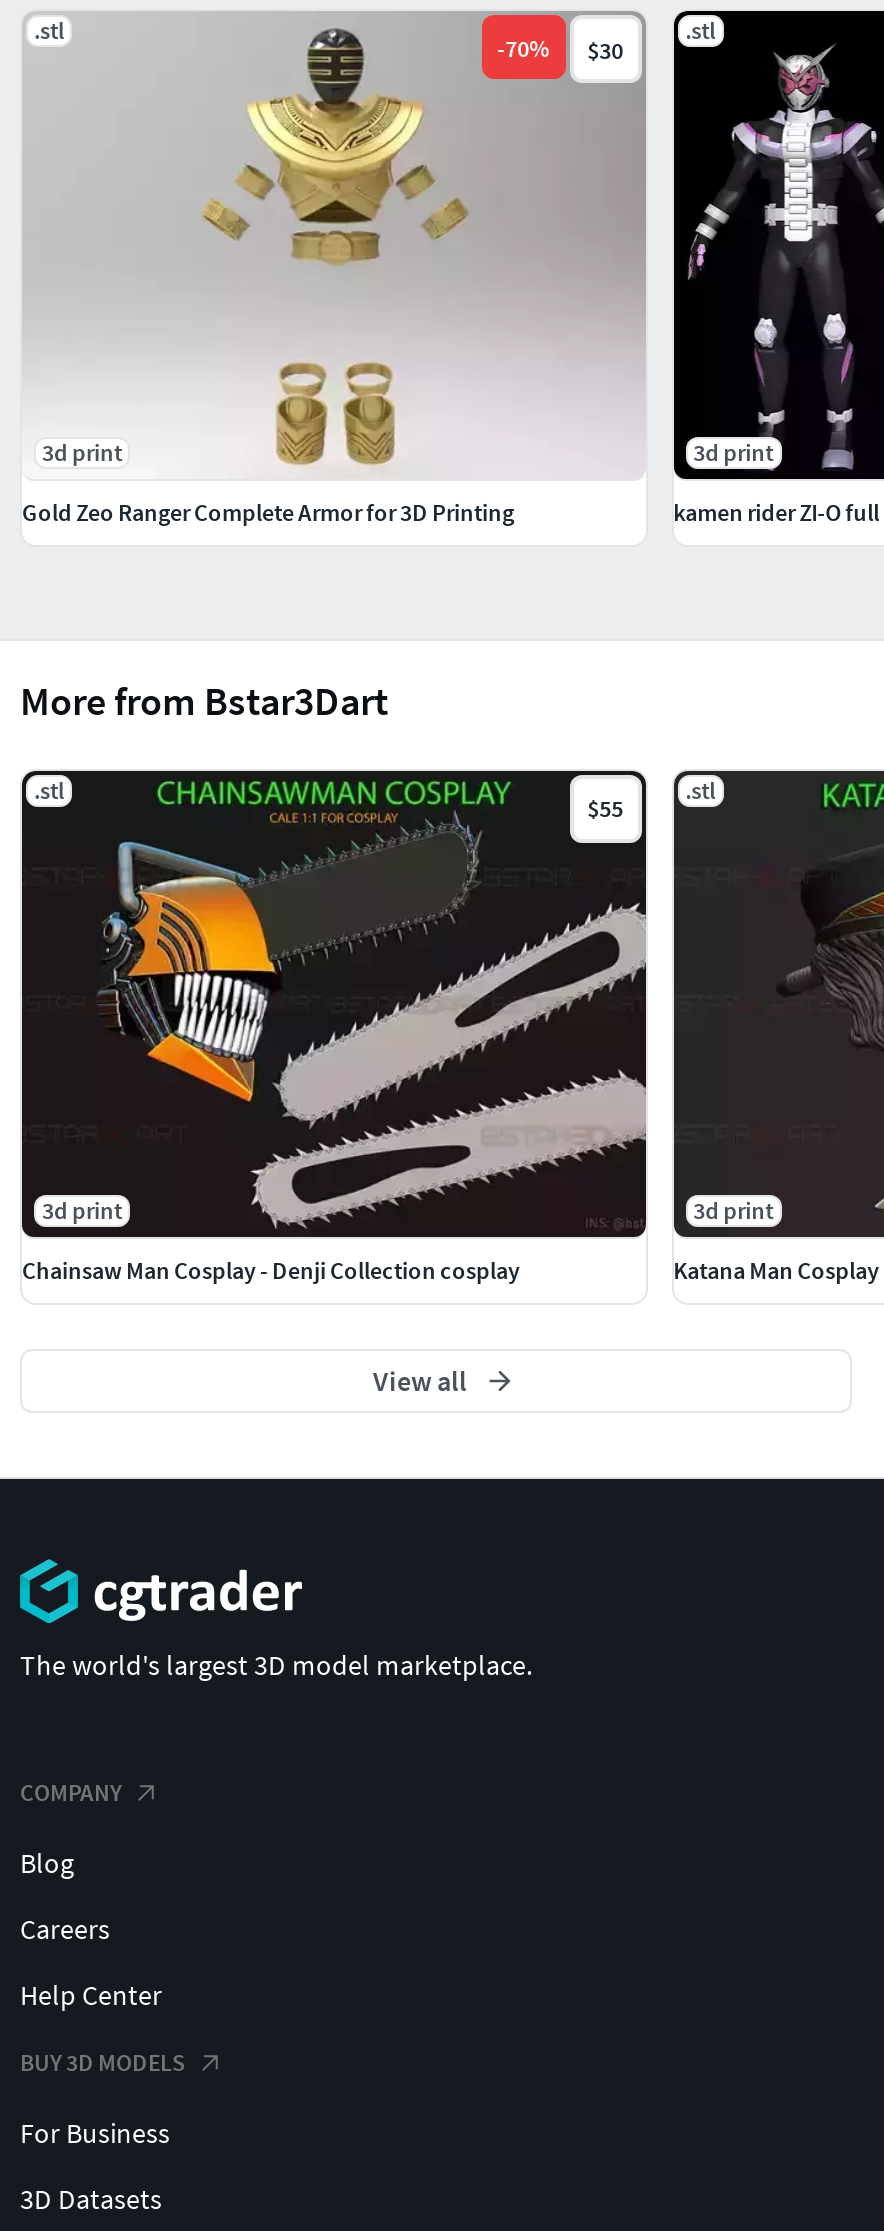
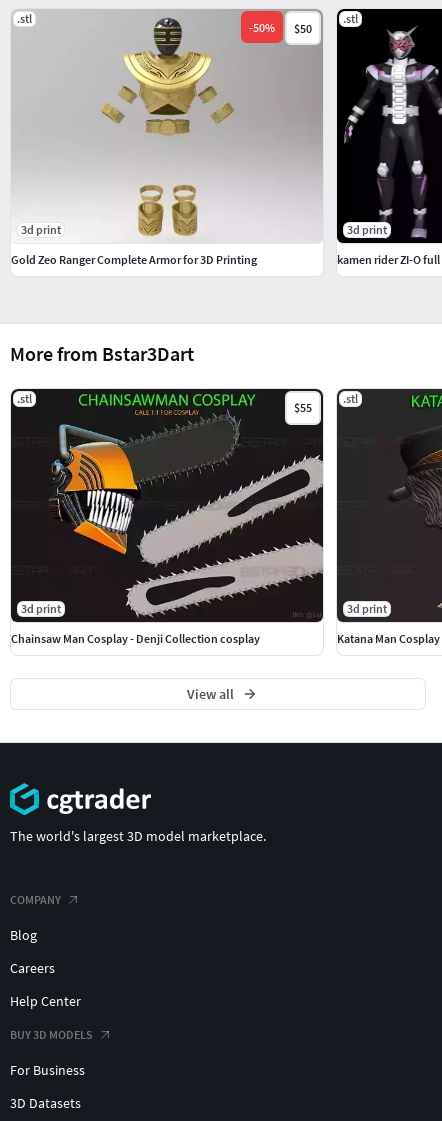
- -70%
+ -50%

- $30
+ $50
